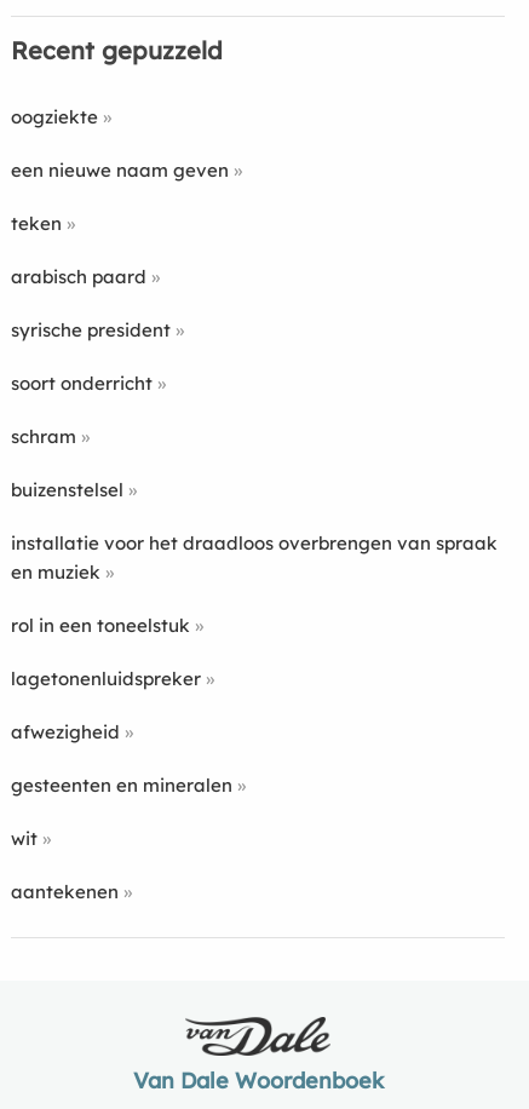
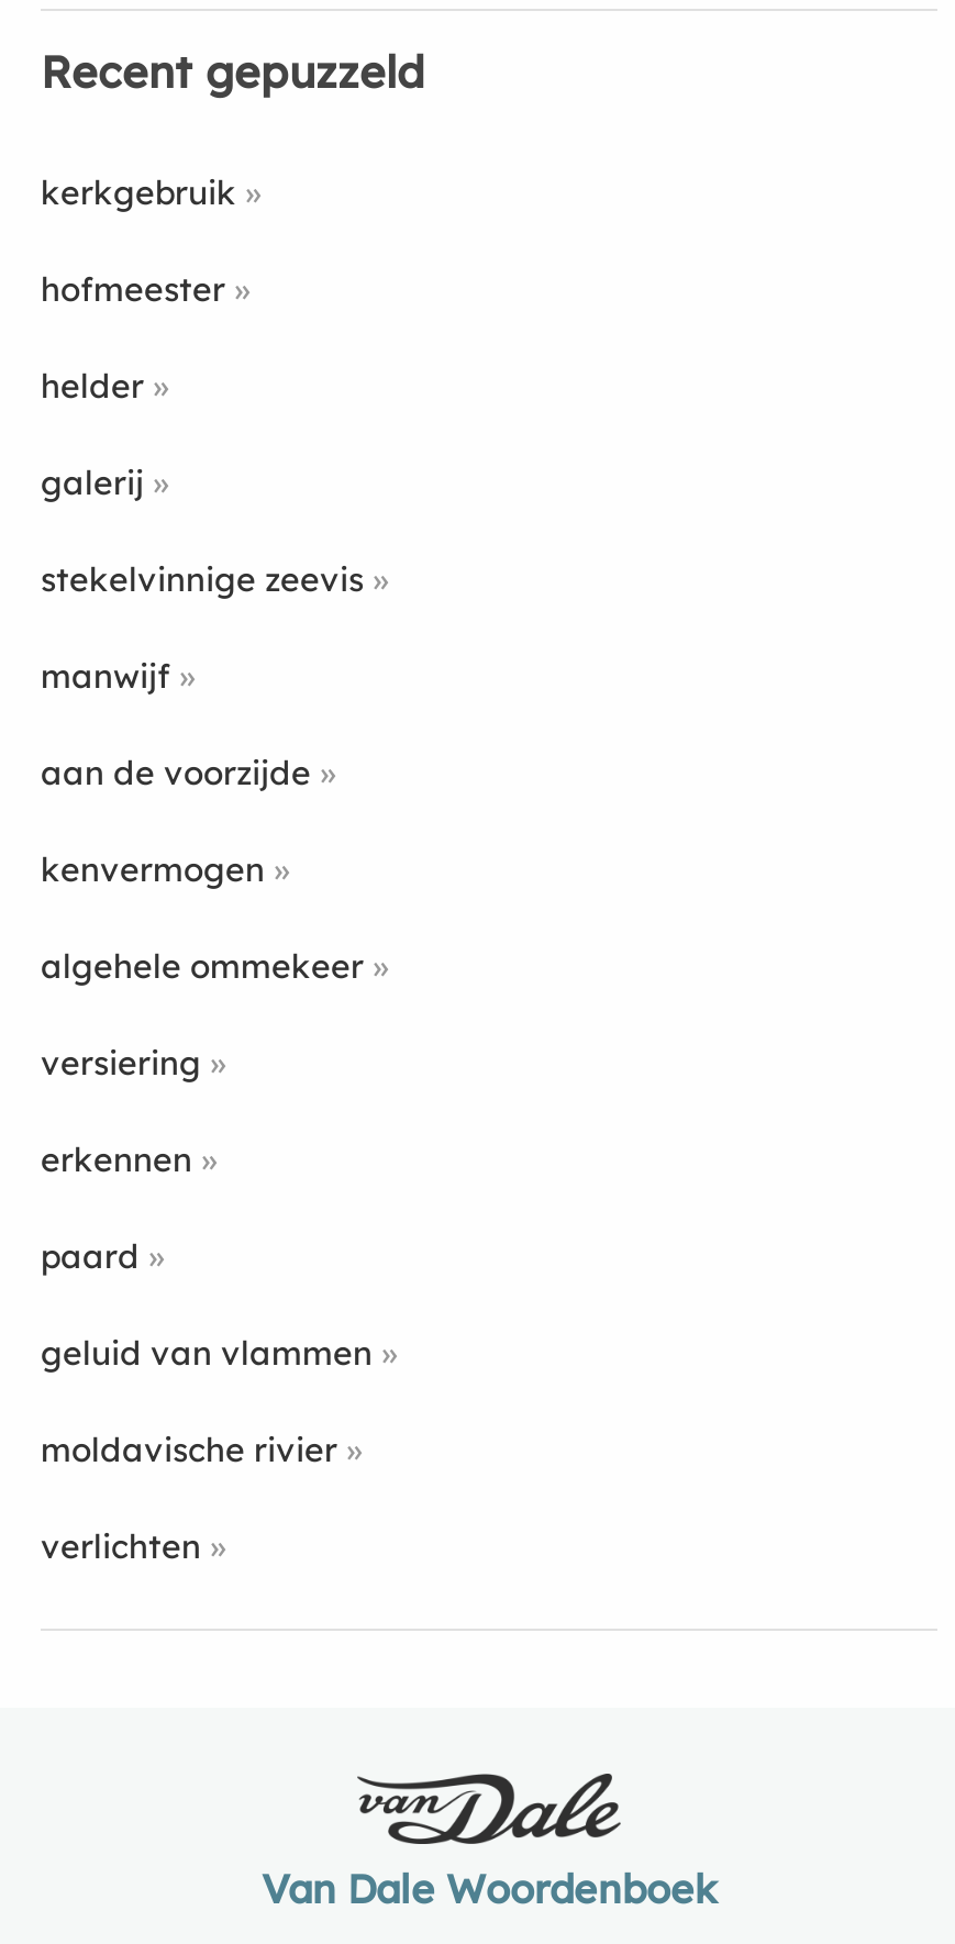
- oogziekte
+ kerkgebruik

- een nieuwe naam geven
+ hofmeester

- teken
+ helder

- arabisch paard
+ galerij

- syrische president
+ stekelvinnige zeevis

- soort onderricht
+ manwijf

- schram
+ aan de voorzijde

- buizenstelsel
+ kenvermogen

- installatie voor het draadloos overbrengen van spraak
- en muziek
+ algehele ommekeer

- rol in een toneelstuk
+ versiering

- lagetonenluidspreker
+ erkennen

- afwezigheid
+ paard

- gesteenten en mineralen
+ geluid van vlammen

- wit
+ moldavische rivier

- aantekenen
+ verlichten
